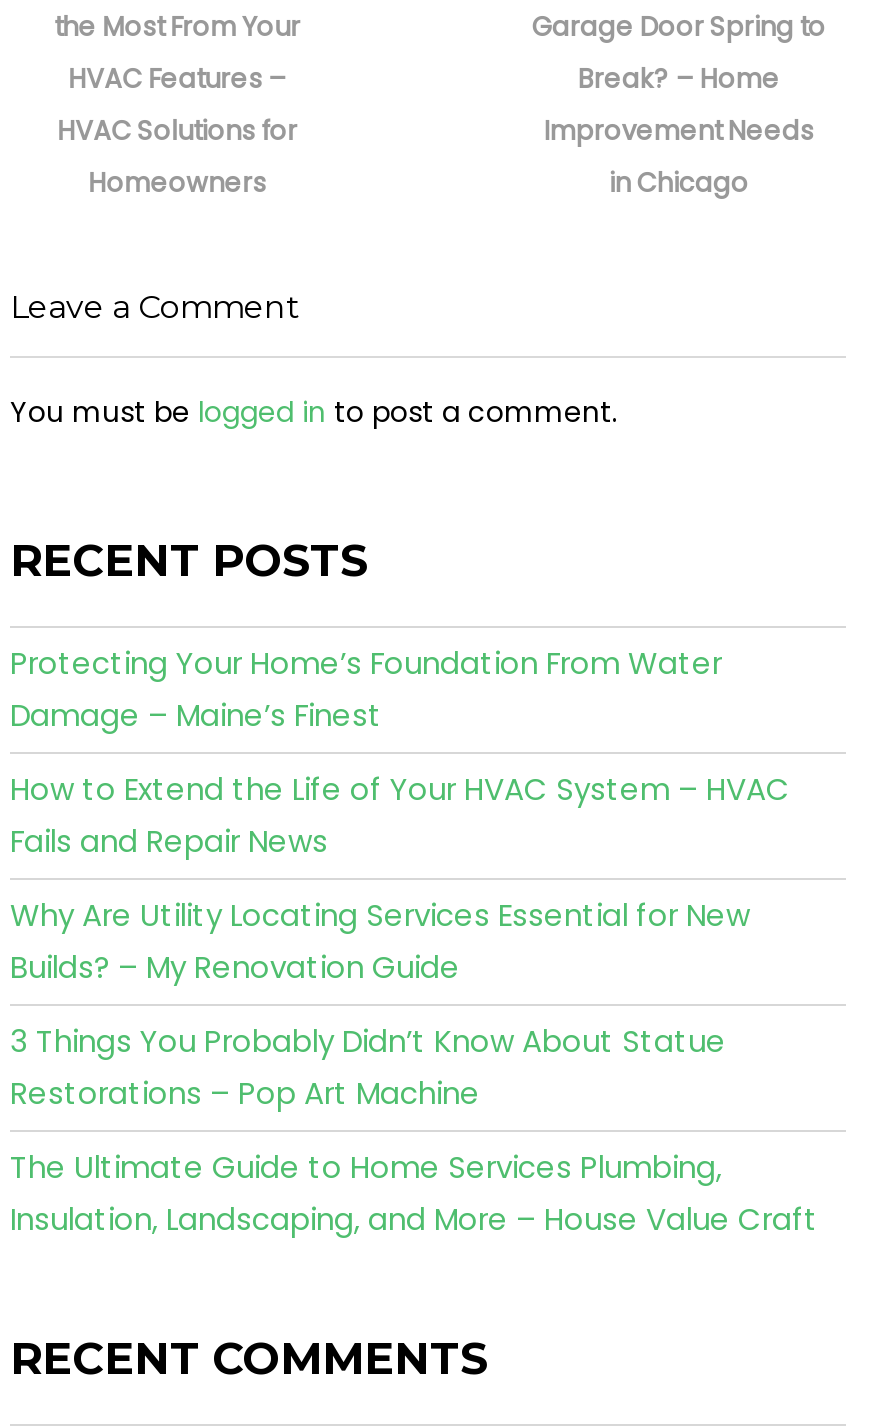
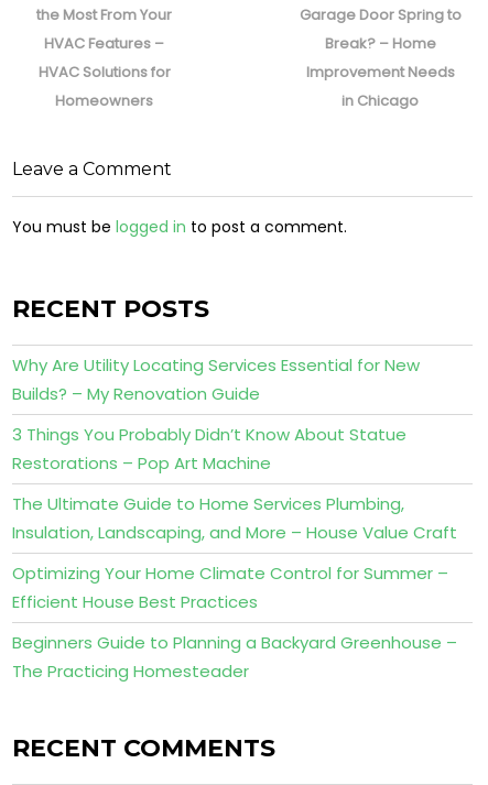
- Protecting Your Home’s Foundation From Water
- Damage – Maine’s Finest
- How to Extend the Life of Your HVAC System – HVAC
- Fails and Repair News

moved up: Why Are Utility Locating Services Essential for New | Builds? – My Renovation Guide | 3 Things You Probably Didn’t Know About Statue | Restorations – Pop Art Machine | The Ultimate Guide to Home Services Plumbing, | Insulation, Landscaping, and More – House Value Craft

+ Optimizing Your Home Climate Control for Summer –
+ Efficient House Best Practices
+ Beginners Guide to Planning a Backyard Greenhouse –
+ The Practicing Homesteader
